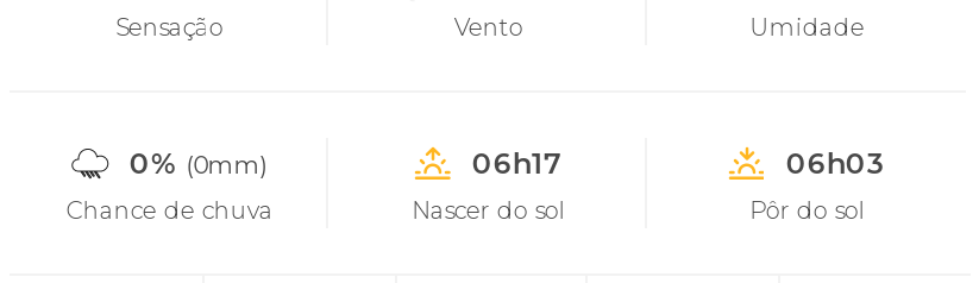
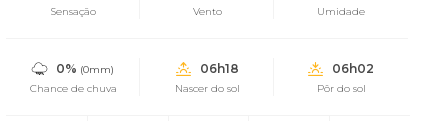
- 06h17
+ 06h18

- 06h03
+ 06h02
